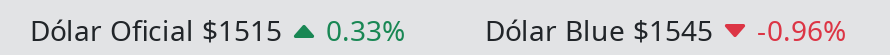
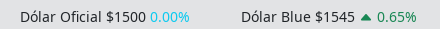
- Dólar Oficial $1515
- 0.33%
+ Dólar Oficial $1500 0.00%

- Dólar Blue $1545 -0.96%
+ Dólar Blue $1545 0.65%
